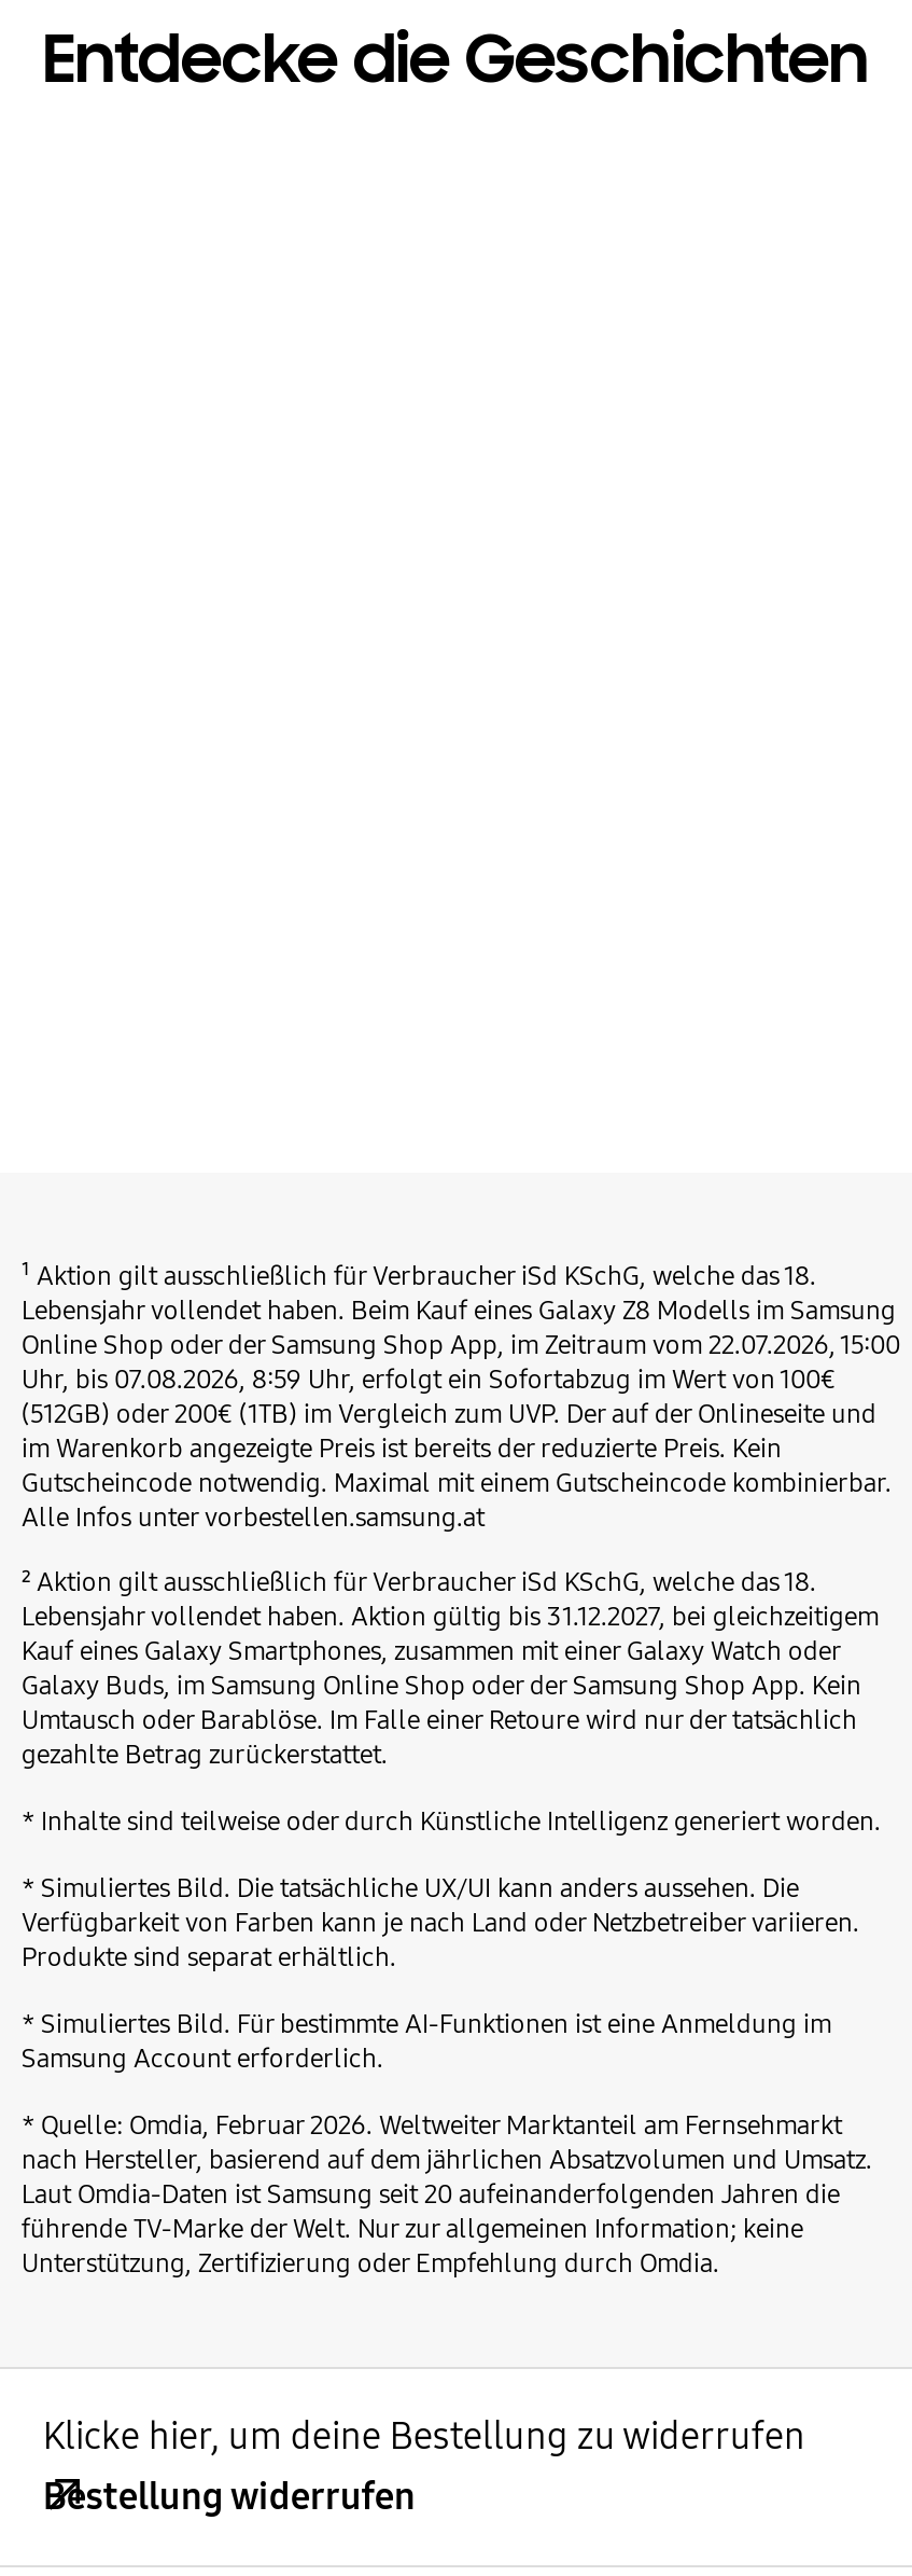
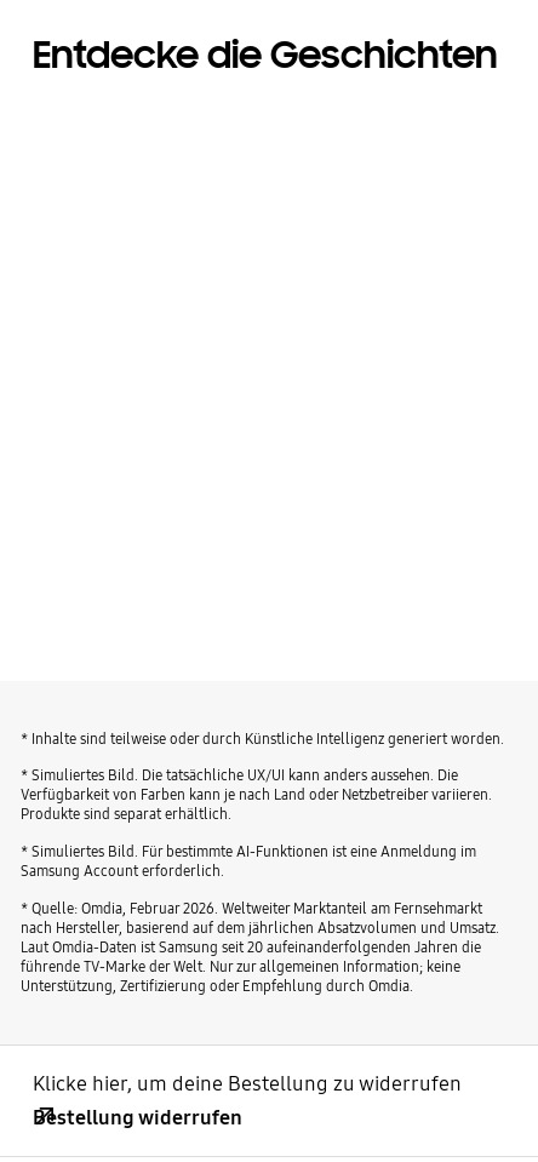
- ¹ Aktion gilt ausschließlich für Verbraucher iSd KSchG, welche das 18.
- Lebensjahr vollendet haben. Beim Kauf eines Galaxy Z8 Modells im Samsung
- Online Shop oder der Samsung Shop App, im Zeitraum vom 22.07.2026, 15:00
- Uhr, bis 07.08.2026, 8:59 Uhr, erfolgt ein Sofortabzug im Wert von 100€
- (512GB) oder 200€ (1TB) im Vergleich zum UVP. Der auf der Onlineseite und
- im Warenkorb angezeigte Preis ist bereits der reduzierte Preis. Kein
- Gutscheincode notwendig. Maximal mit einem Gutscheincode kombinierbar.
- Alle Infos unter vorbestellen.samsung.at
- ² Aktion gilt ausschließlich für Verbraucher iSd KSchG, welche das 18.
- Lebensjahr vollendet haben. Aktion gültig bis 31.12.2027, bei gleichzeitigem
- Kauf eines Galaxy Smartphones, zusammen mit einer Galaxy Watch oder
- Galaxy Buds, im Samsung Online Shop oder der Samsung Shop App. Kein
- Umtausch oder Barablöse. Im Falle einer Retoure wird nur der tatsächlich
- gezahlte Betrag zurückerstattet.
